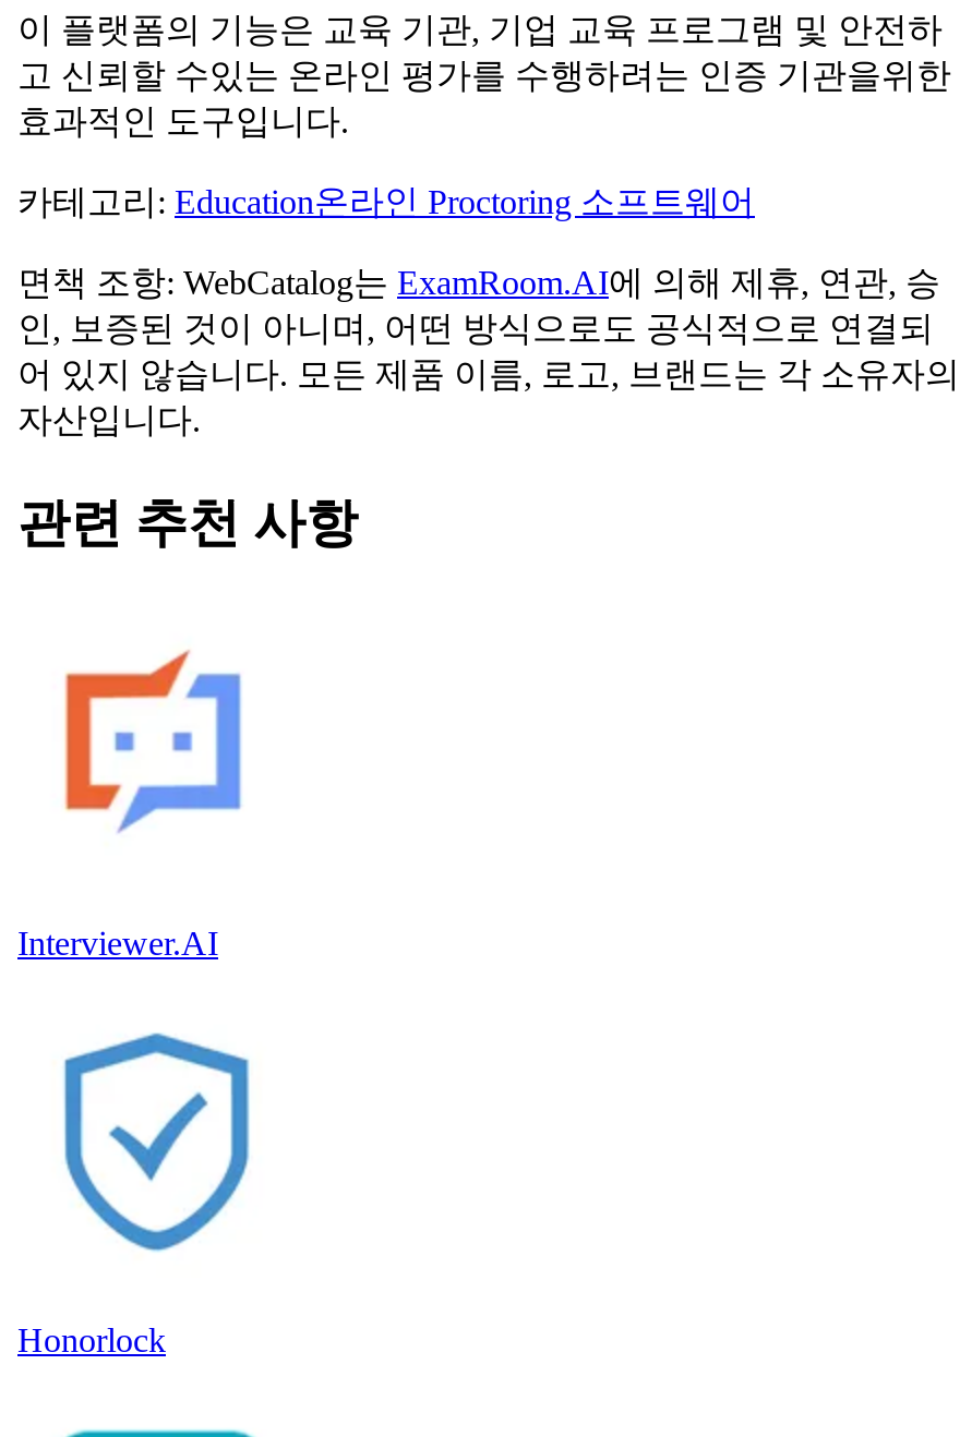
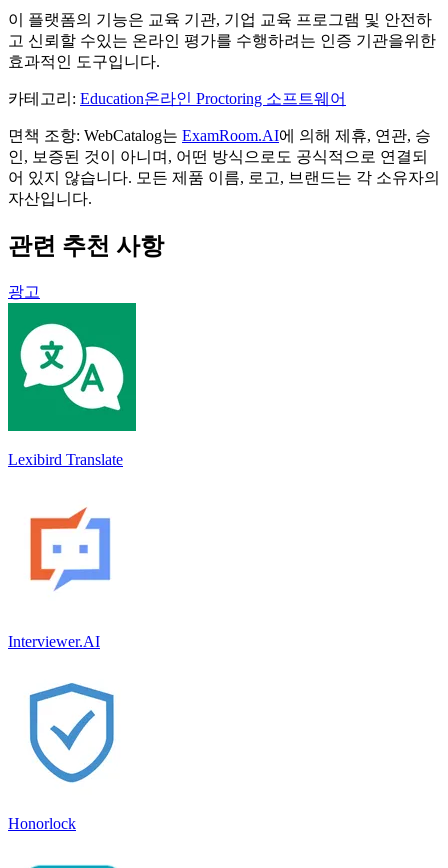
+ [image]
+ Lexibird Translate

+ 광고
